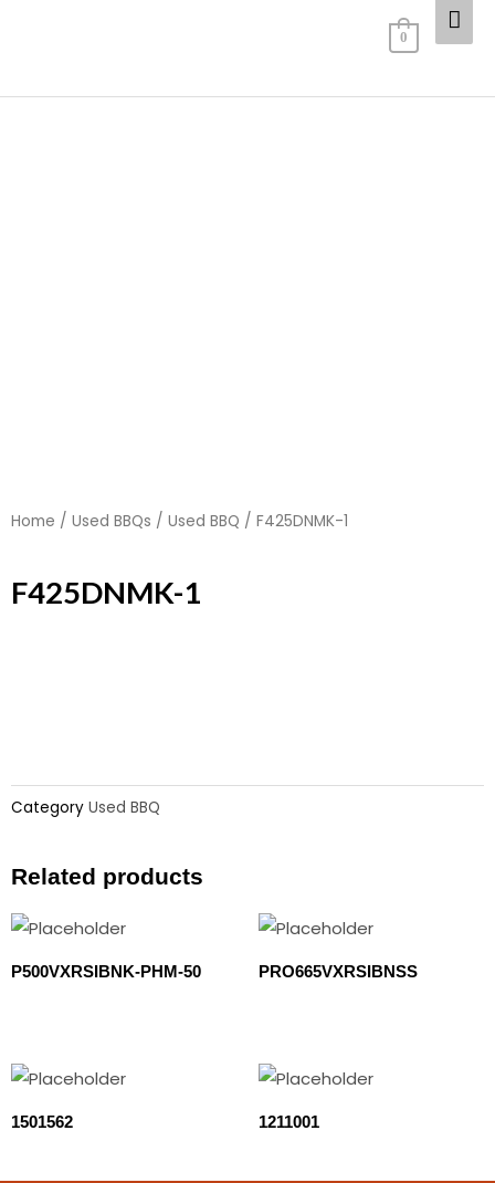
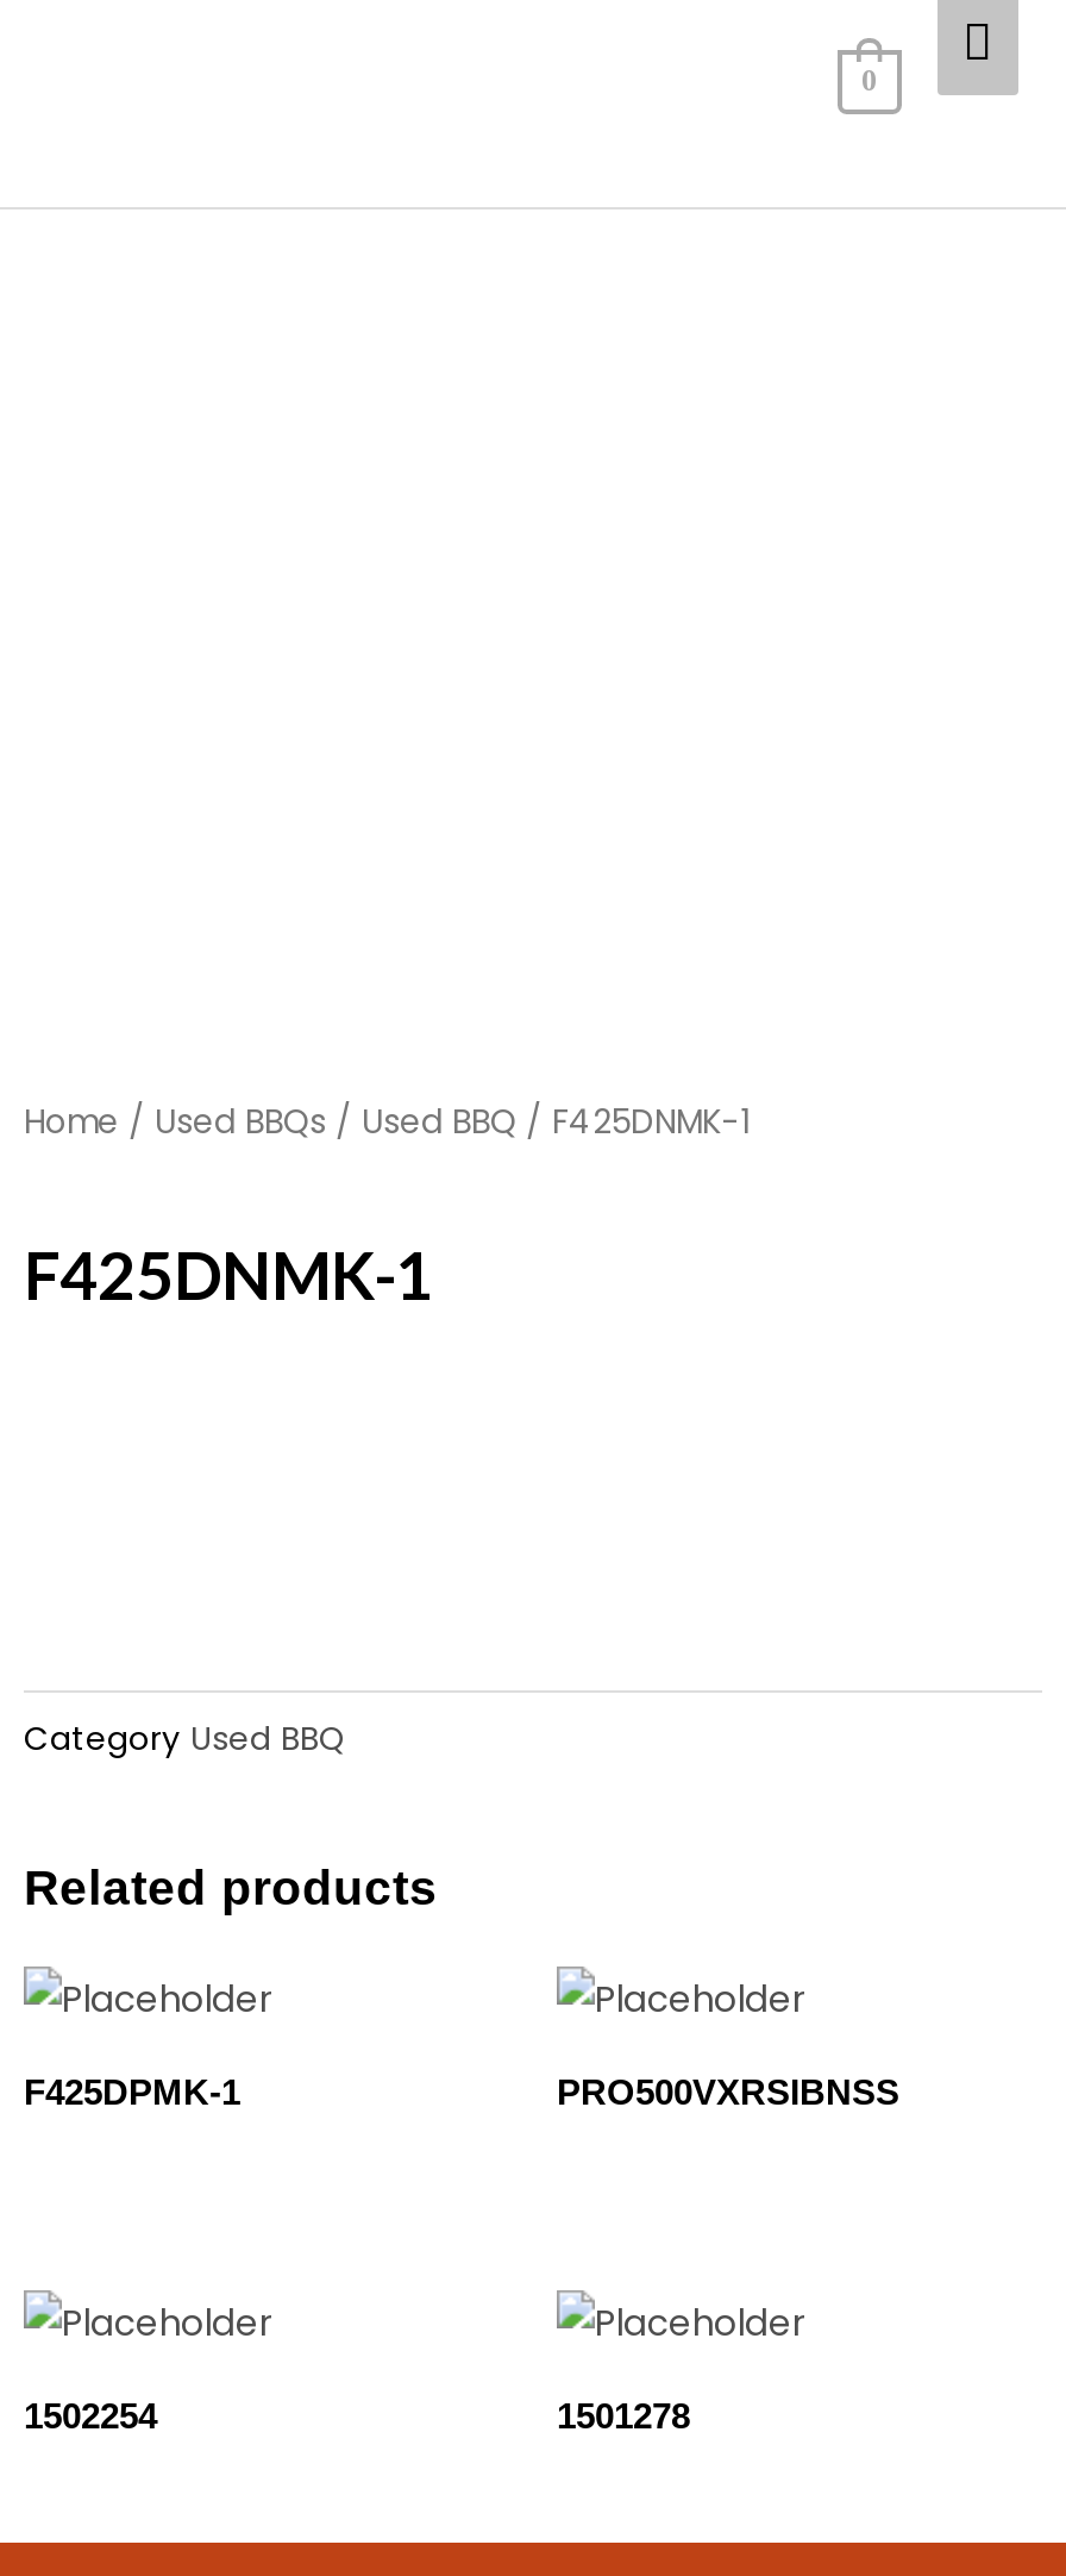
- P500VXRSIBNK-PHM-50
+ F425DPMK-1

- PRO665VXRSIBNSS
+ PRO500VXRSIBNSS

- 1501562
+ 1502254

- 1211001
+ 1501278
